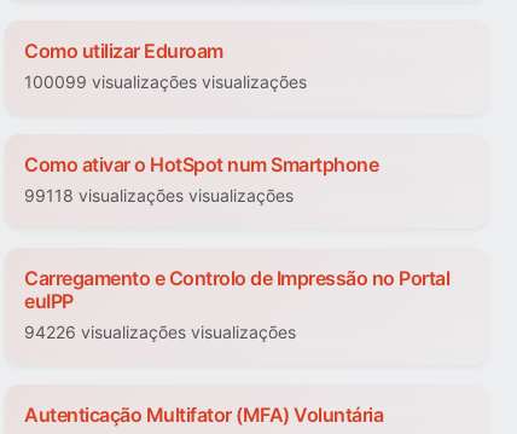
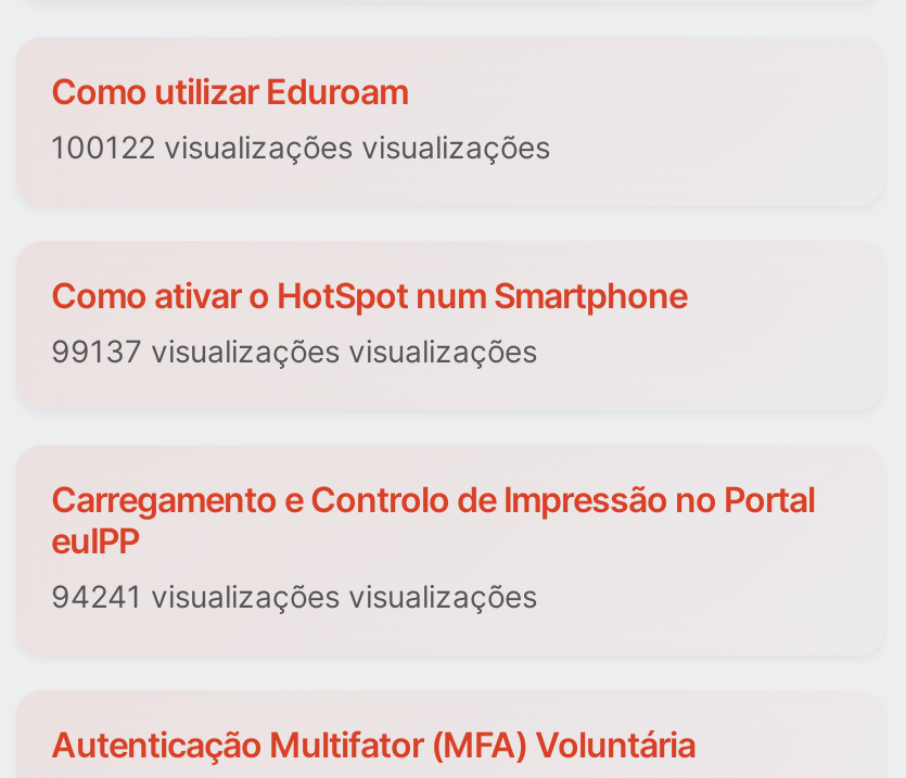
- 100099 visualizações visualizações
+ 100122 visualizações visualizações

- 99118 visualizações visualizações
+ 99137 visualizações visualizações

- 94226 visualizações visualizações
+ 94241 visualizações visualizações
